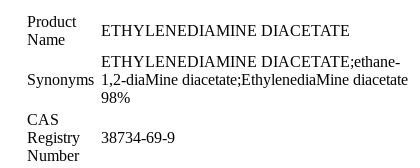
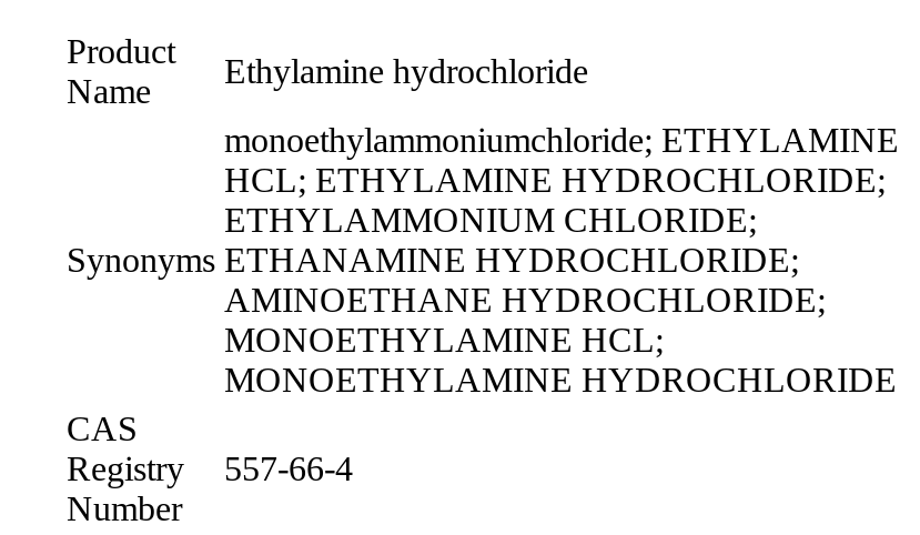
- ETHYLENEDIAMINE DIACETATE
+ Ethylamine hydrochloride

- ETHYLENEDIAMINE DIACETATE;ethane-
- 1,2-diaMine diacetate;EthylenediaMine diacetate
- 98%
+ monoethylammoniumchloride; ETHYLAMINE
+ HCL; ETHYLAMINE HYDROCHLORIDE;
+ ETHYLAMMONIUM CHLORIDE;
+ ETHANAMINE HYDROCHLORIDE;
+ AMINOETHANE HYDROCHLORIDE;
+ MONOETHYLAMINE HCL;
+ MONOETHYLAMINE HYDROCHLORIDE

- Registry 38734-69-9
+ Registry 557-66-4
